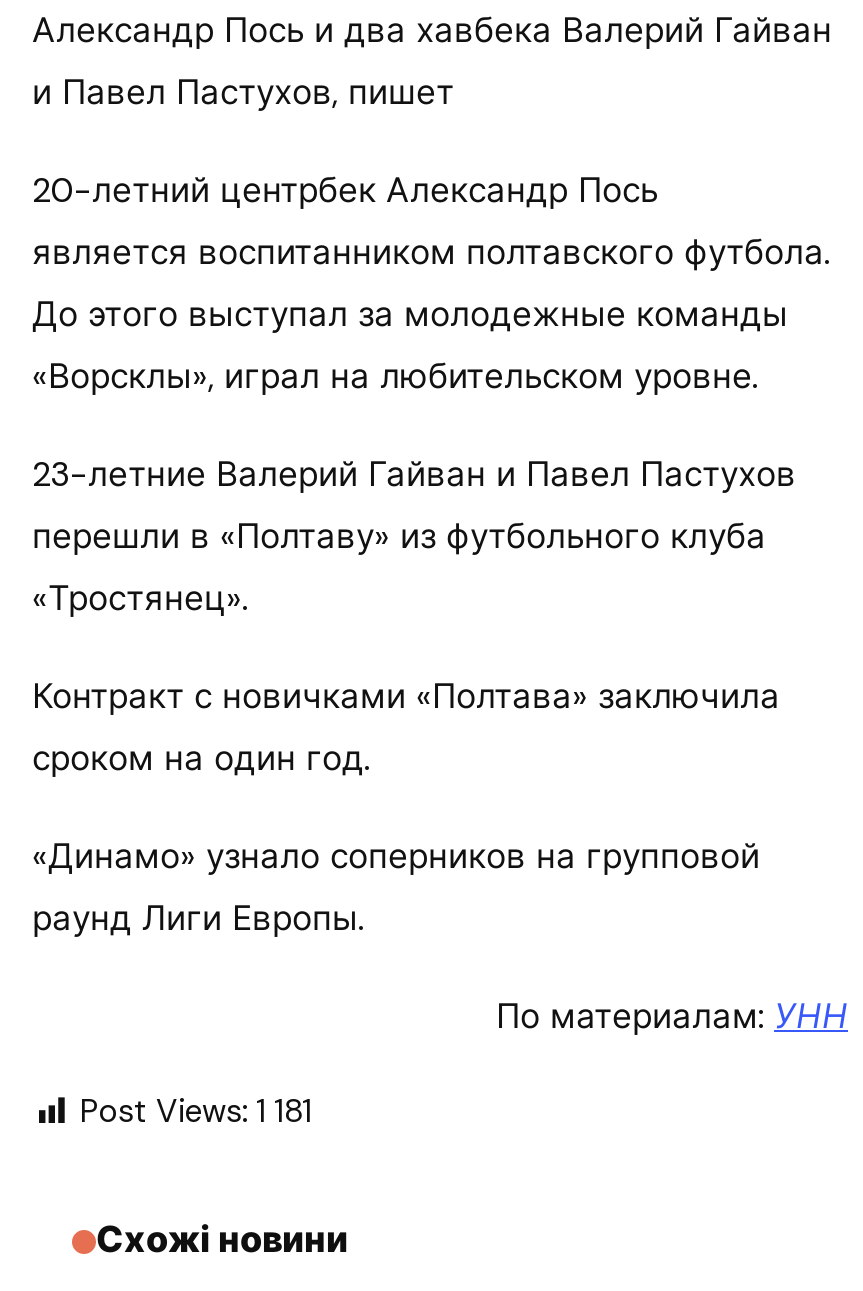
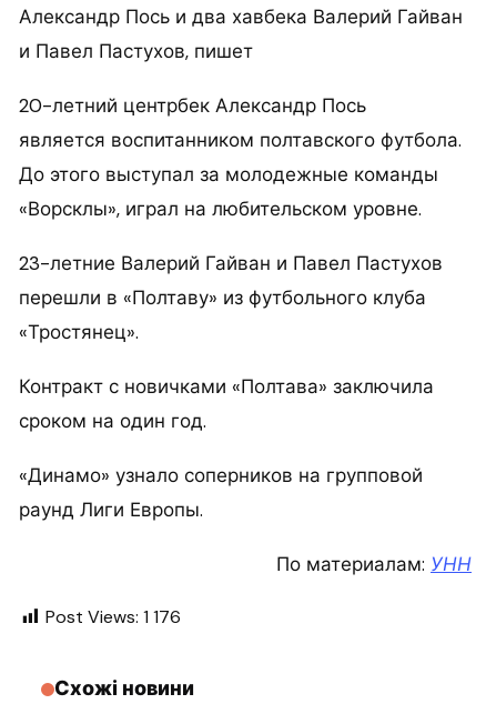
- Post Views: 1 181
+ Post Views: 1 176
